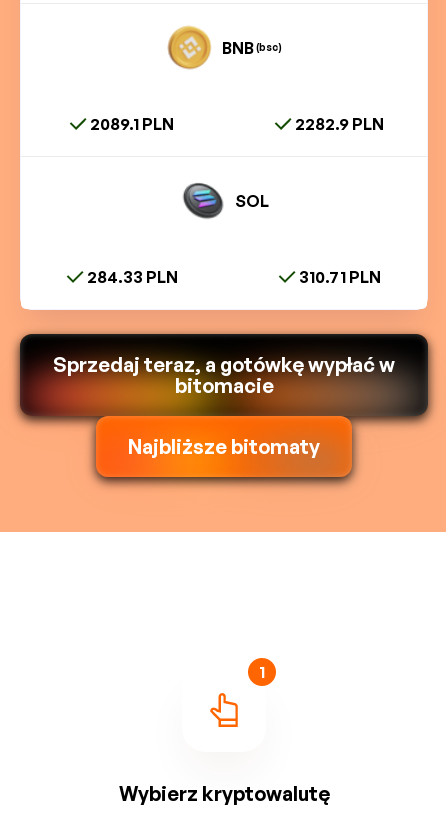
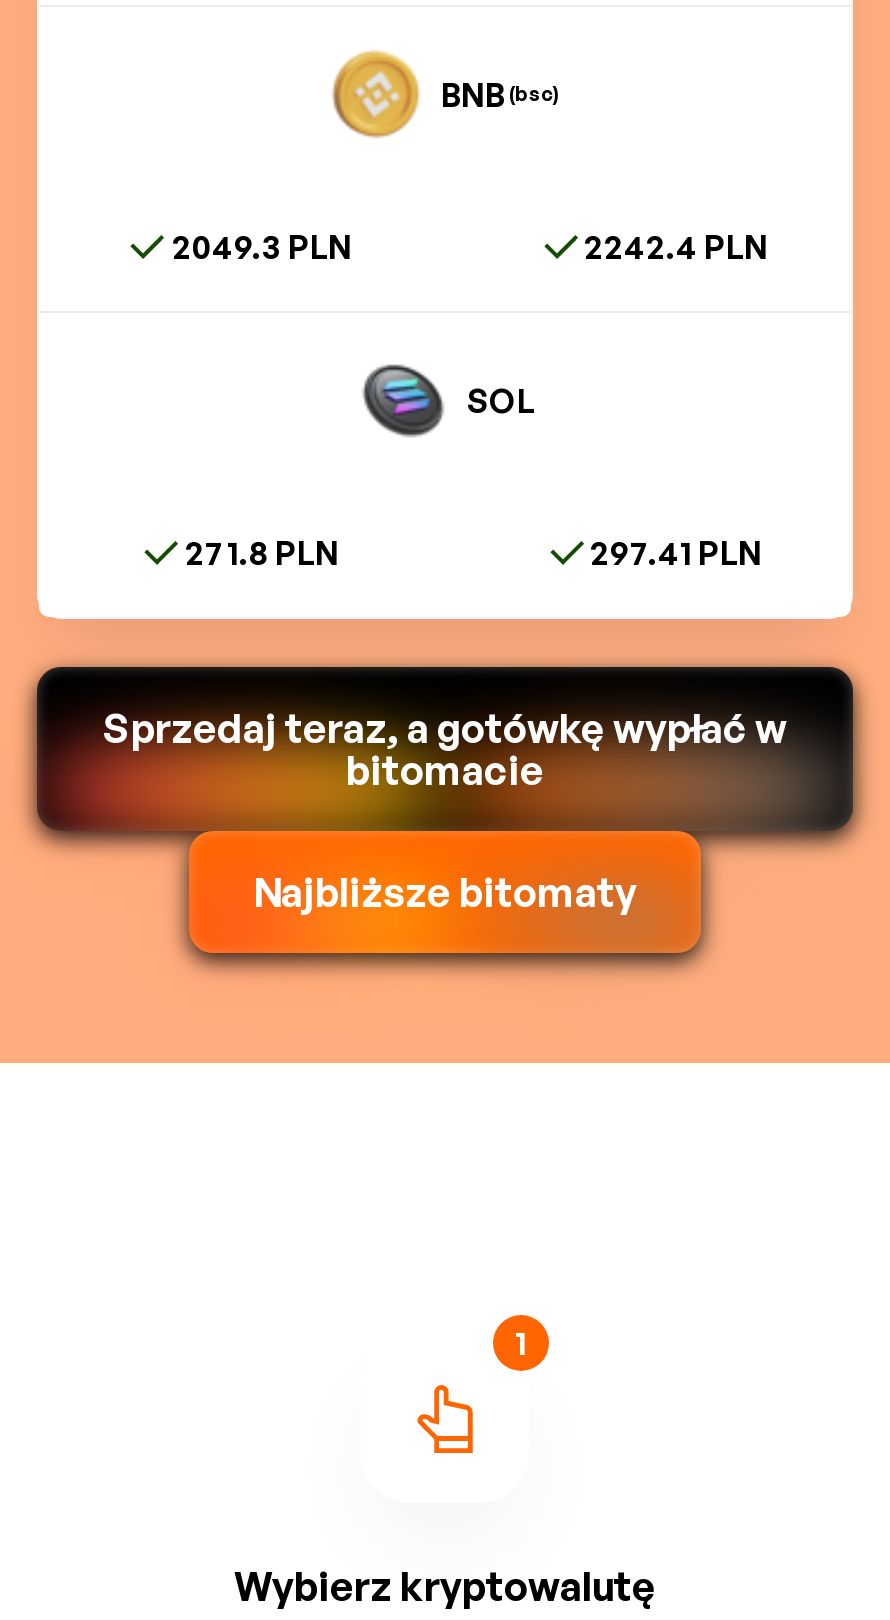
- 2089.1 PLN
+ 2049.3 PLN

- 2282.9 PLN
+ 2242.4 PLN

- 284.33 PLN
+ 271.8 PLN

- 310.71 PLN
+ 297.41 PLN
